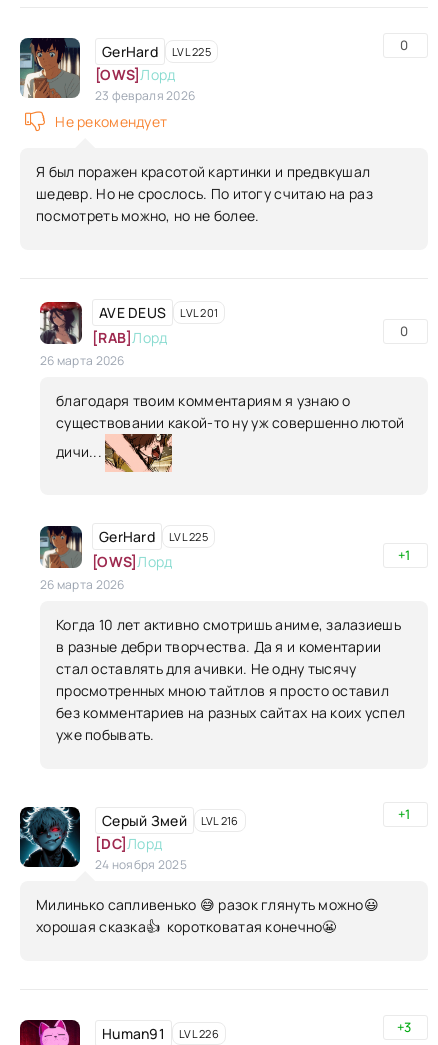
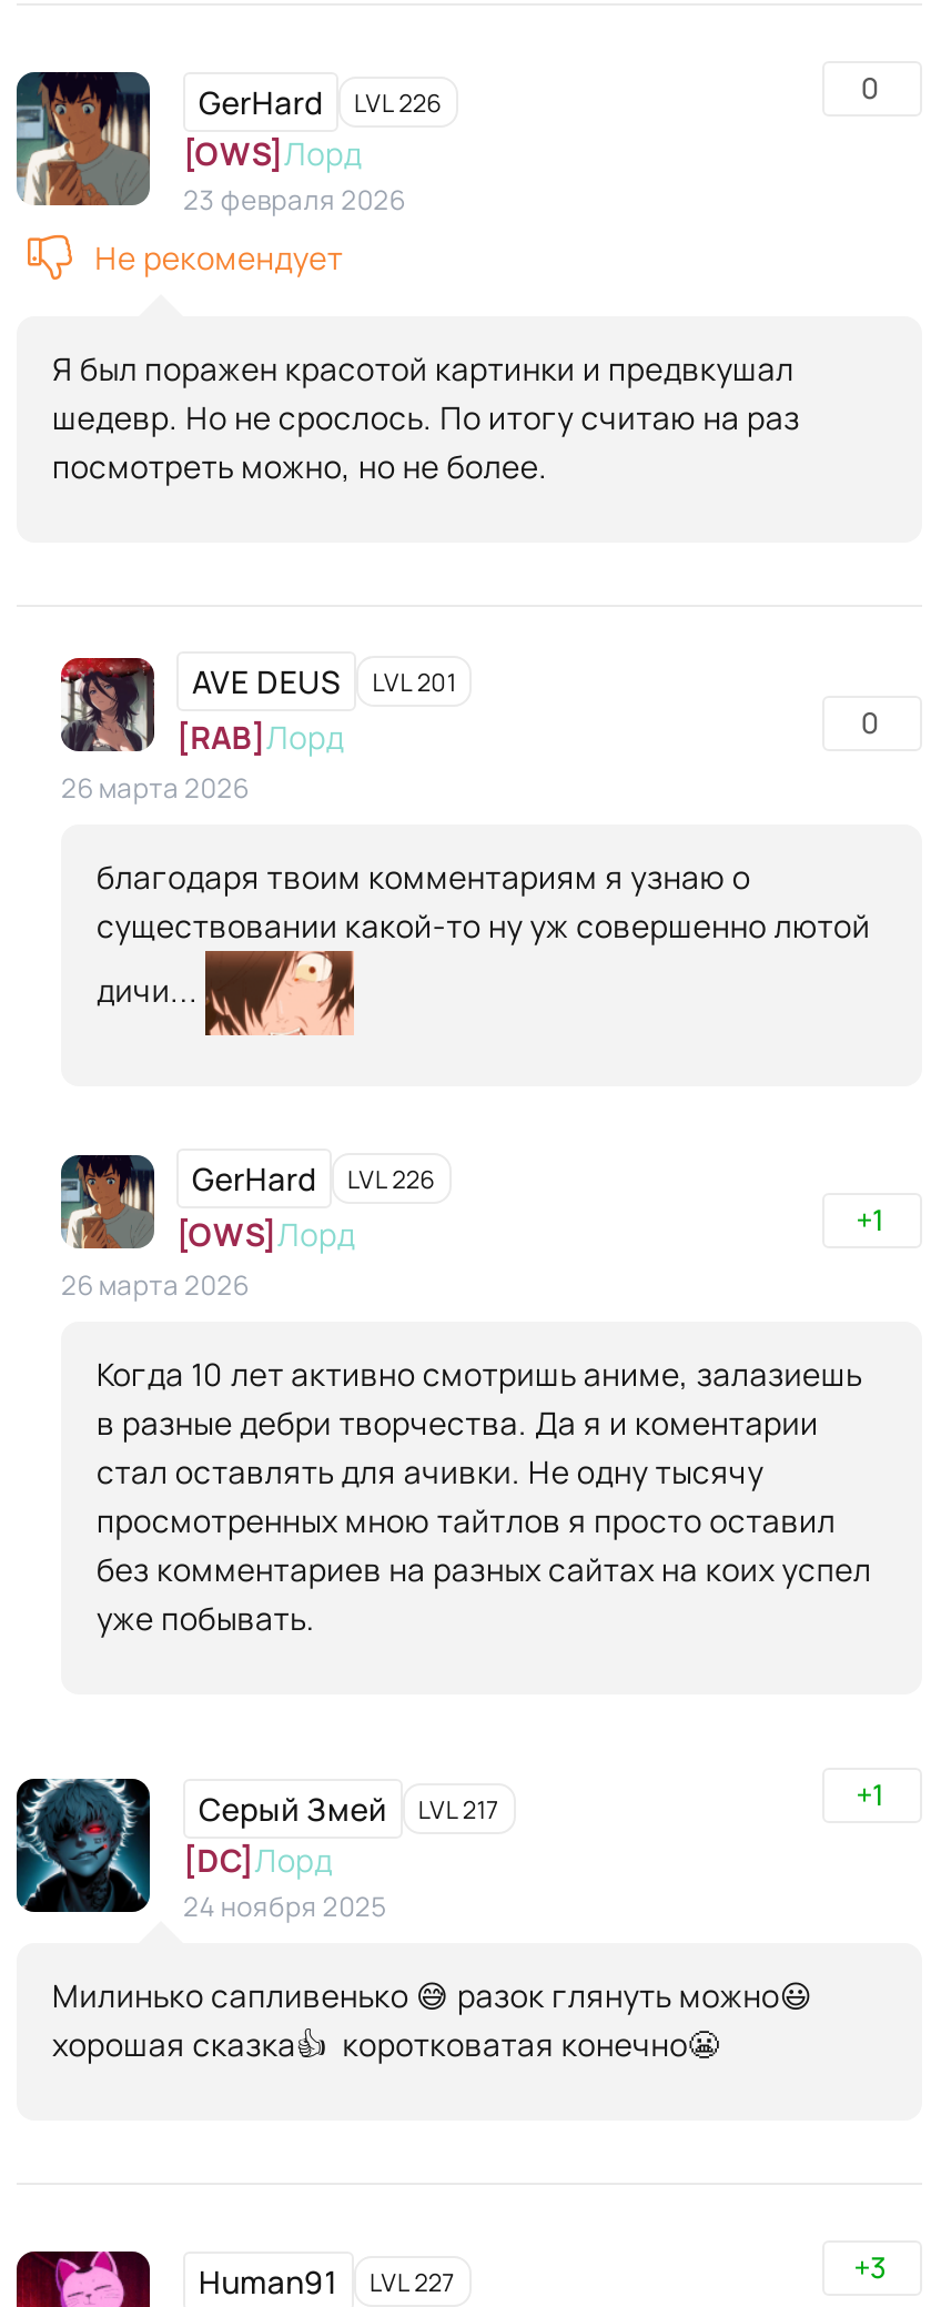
- GerHard LVL 225
+ GerHard LVL 226

- [image]
+ [image]

- GerHard LVL 225
+ GerHard LVL 226

- Серый Змей LVL 216
+ Серый Змей LVL 217

- Human91 LVL 226
+ Human91 LVL 227
